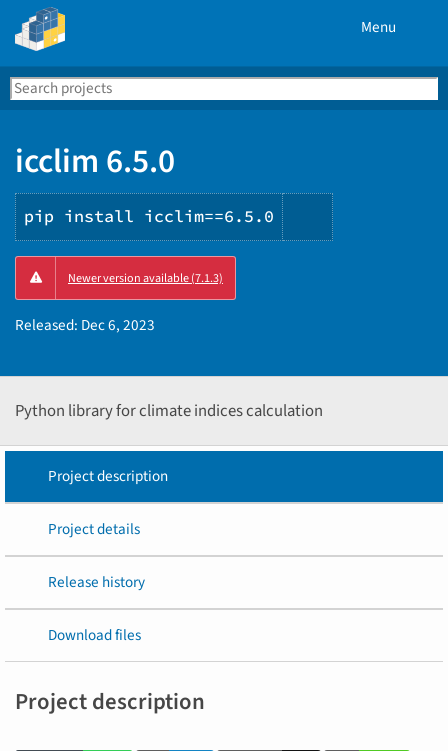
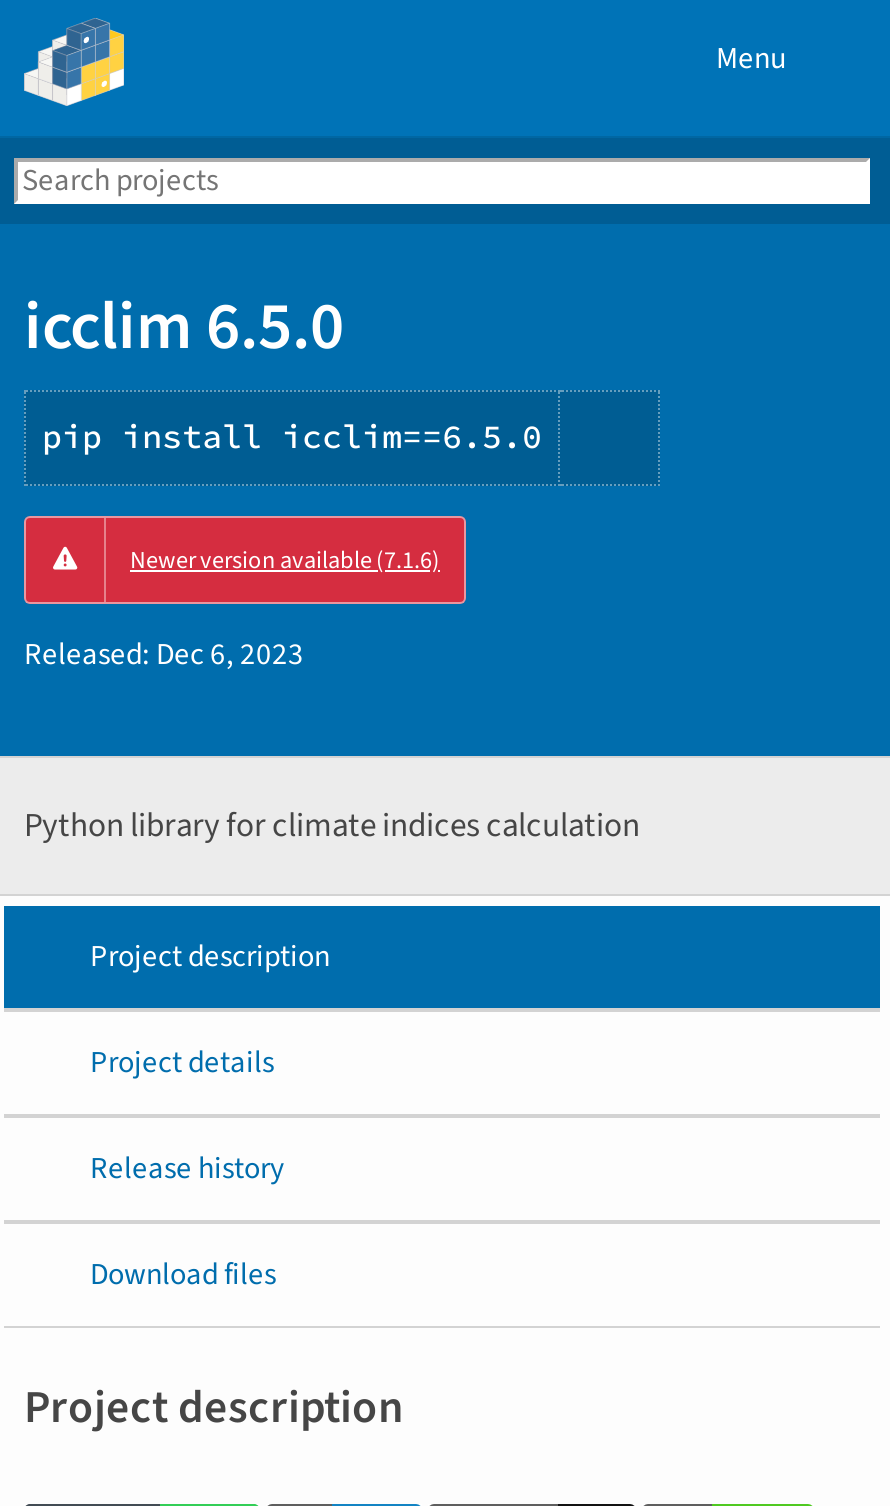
- Newer version available (7.1.3)
+ Newer version available (7.1.6)
